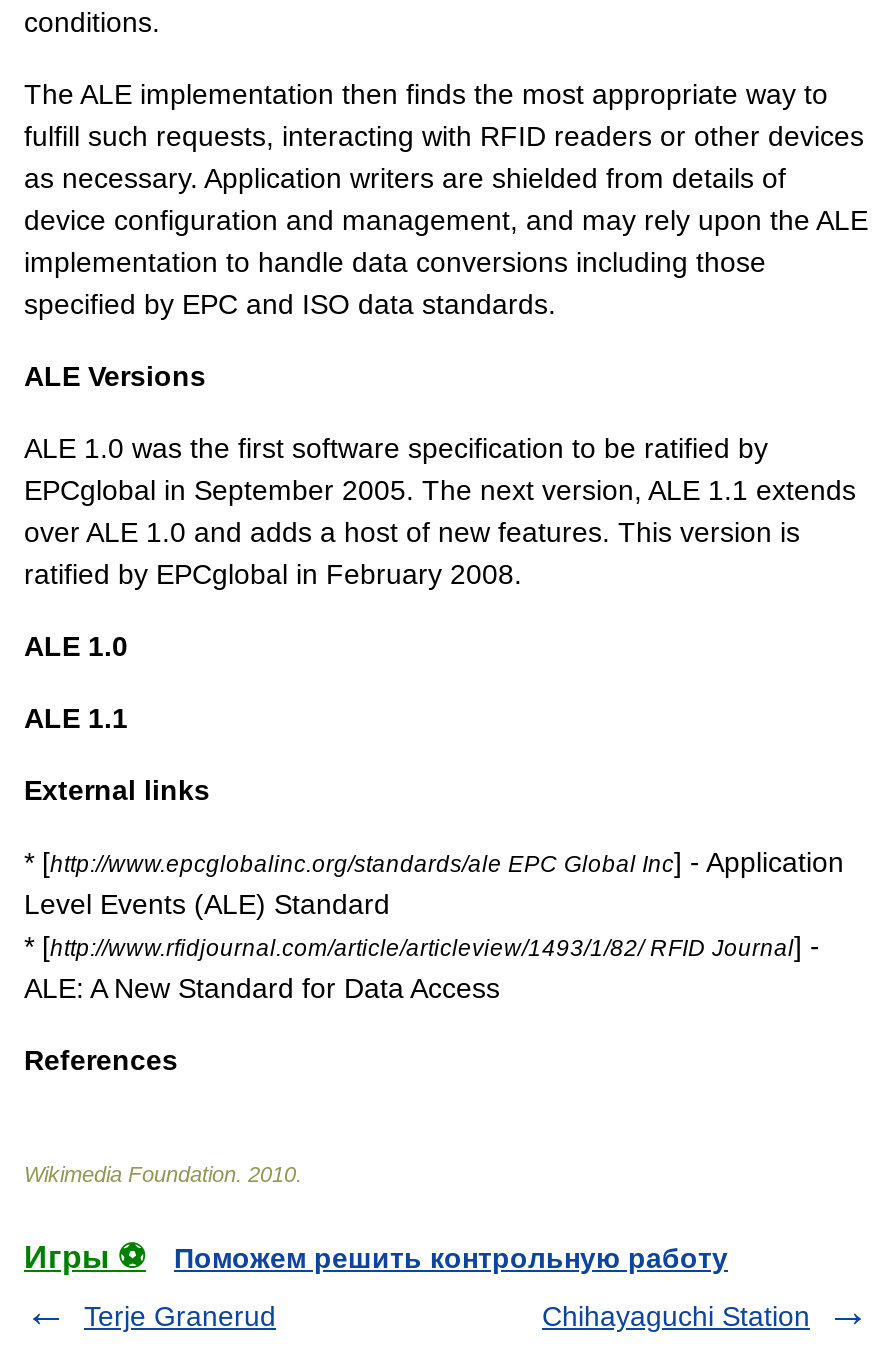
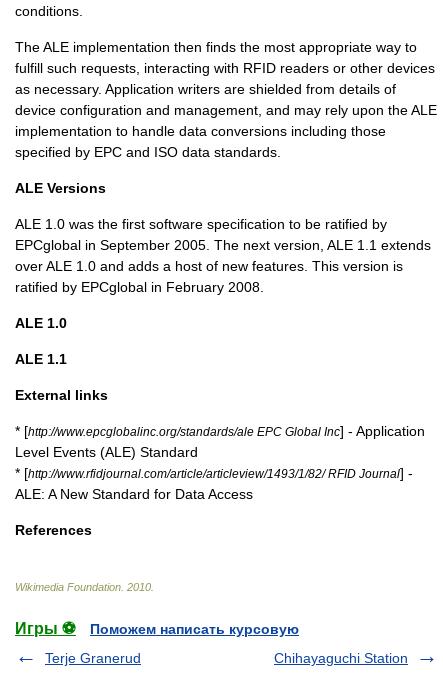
- Поможем решить контрольную работу
+ Поможем написать курсовую
